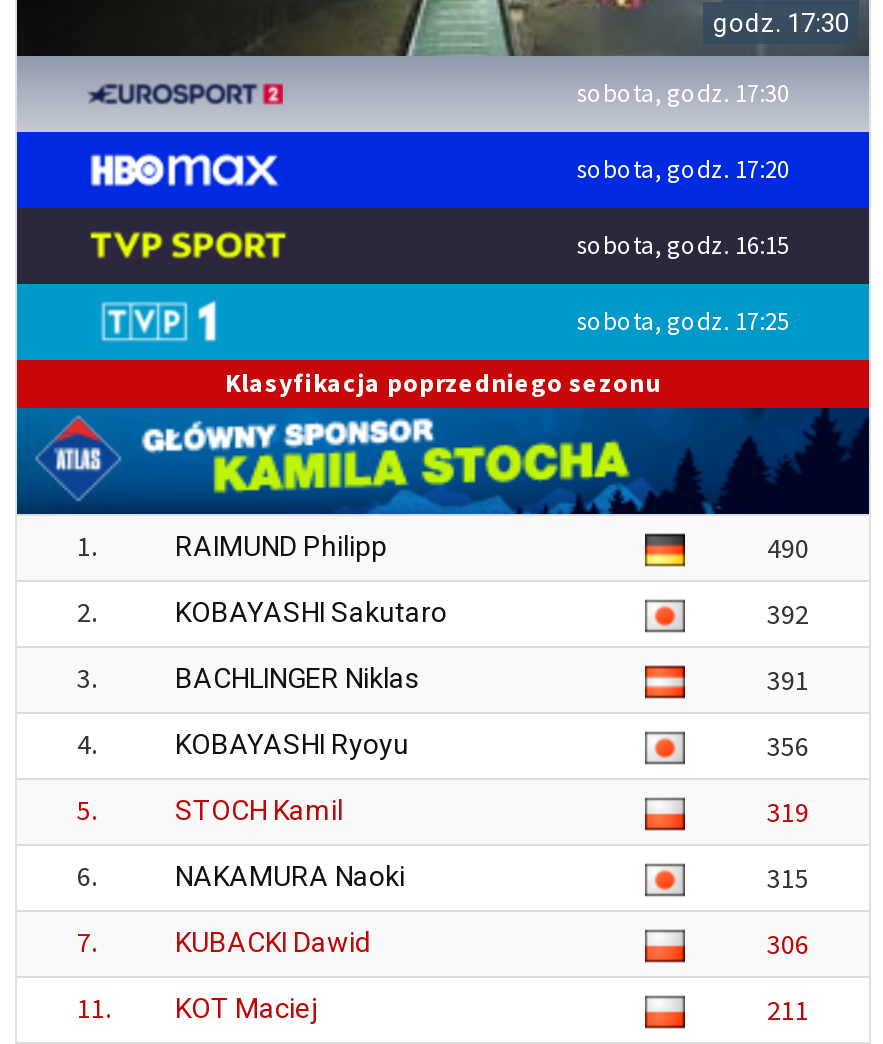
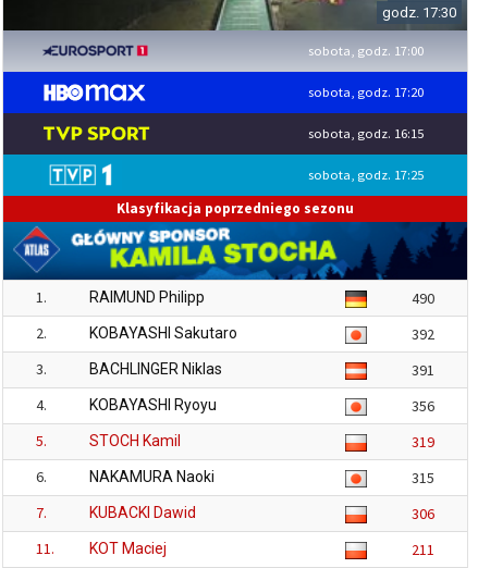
- sobota, godz. 17:30
+ sobota, godz. 17:00
